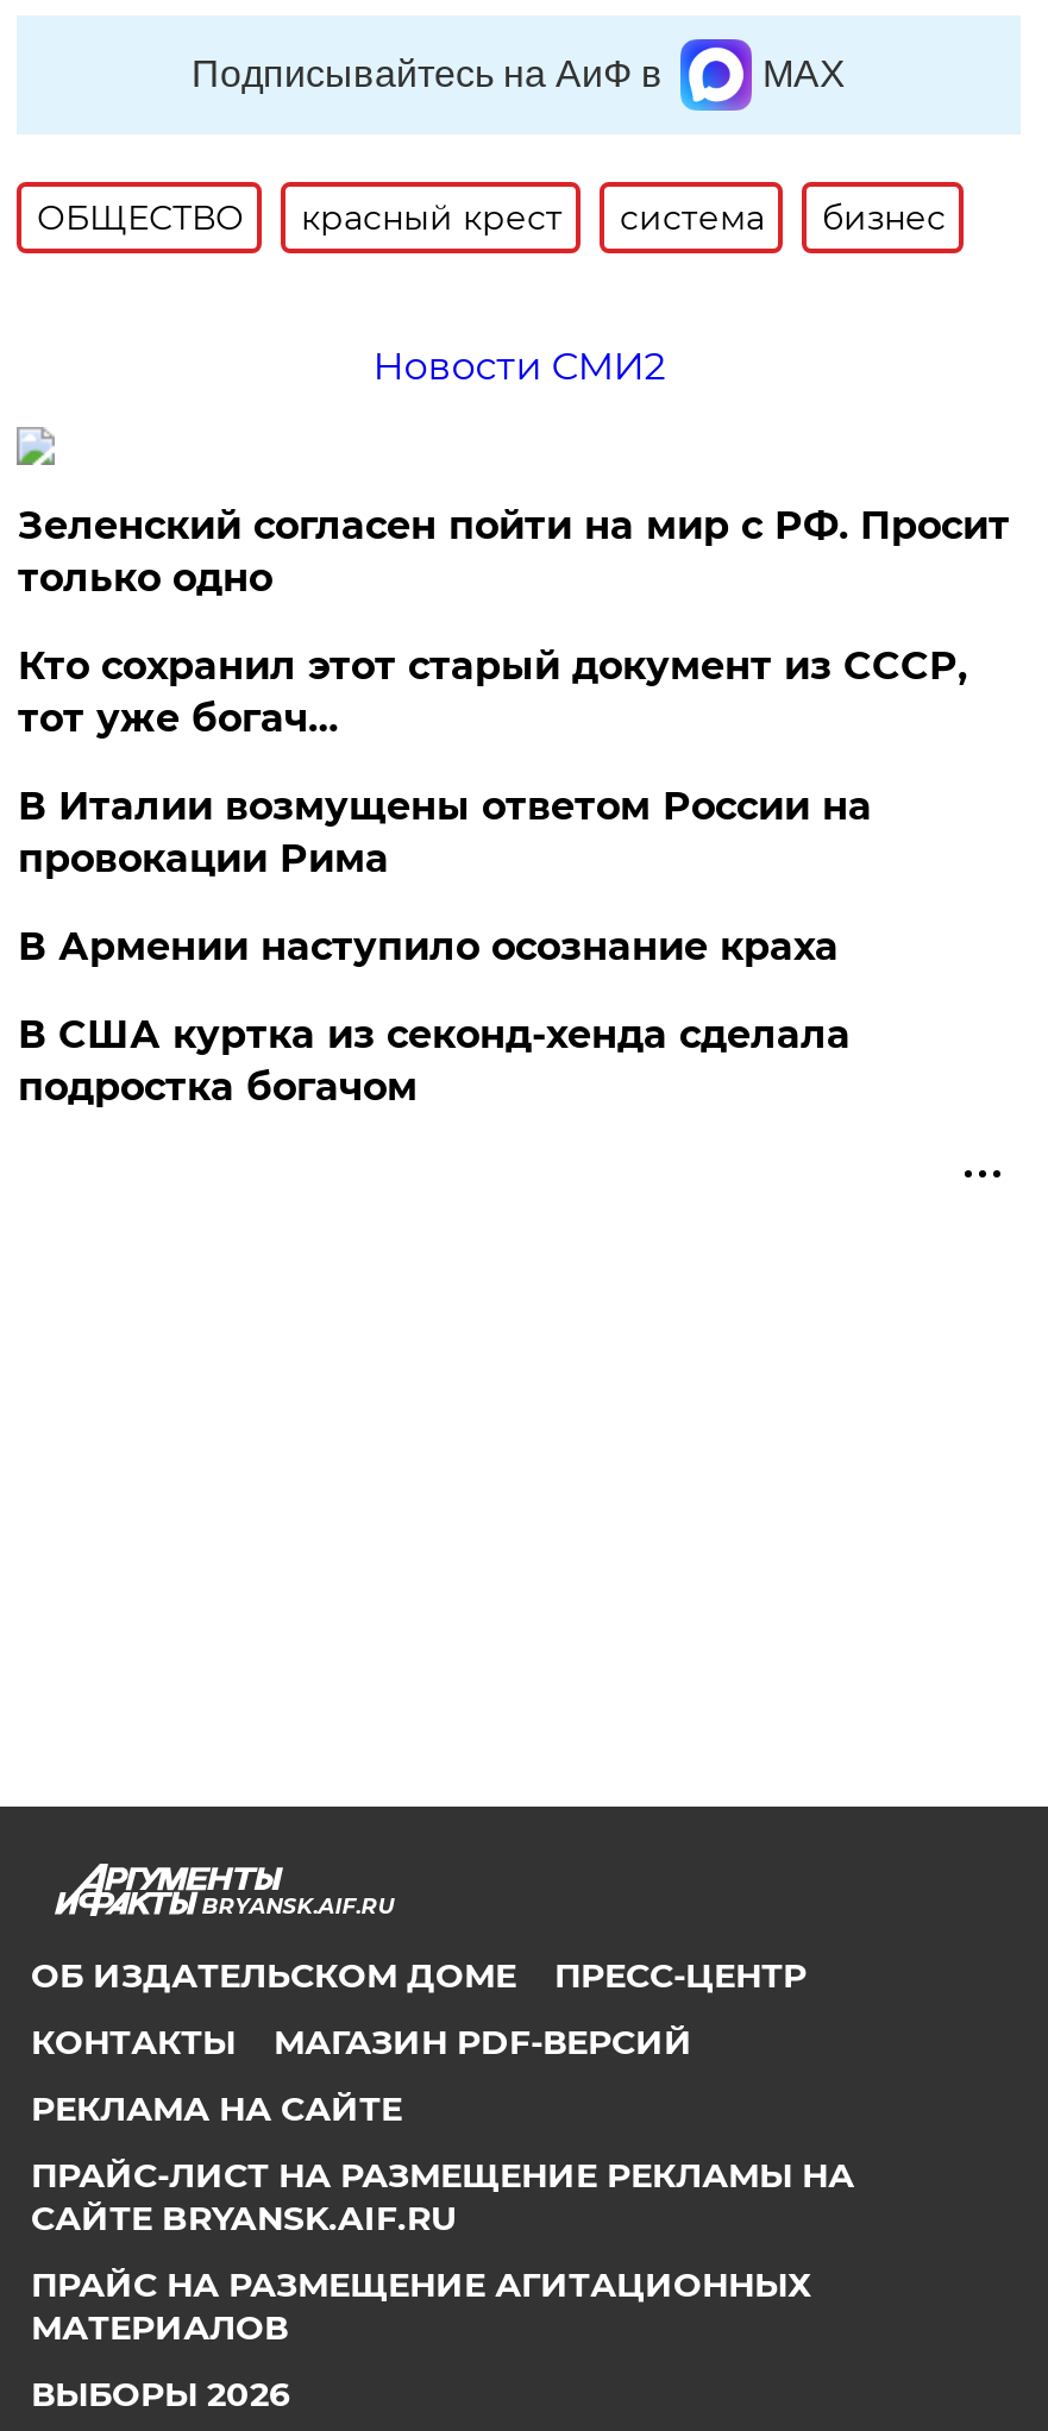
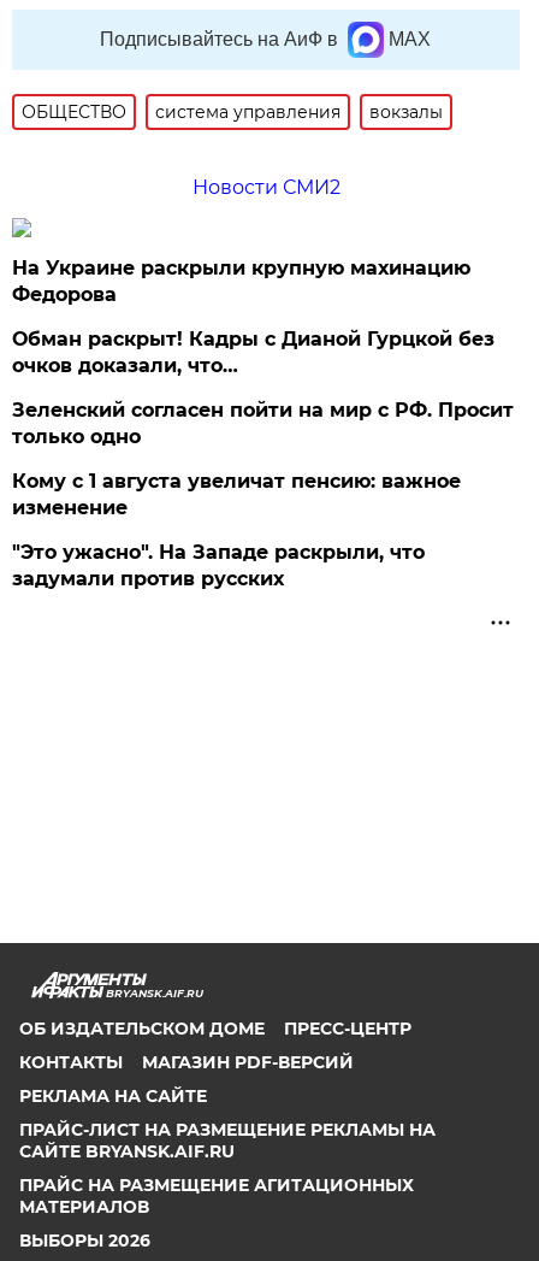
- красный крест
- система
- бизнес
+ система управления
+ вокзалы

+ На Украине раскрыли крупную махинацию
+ Федорова
+ Обман раскрыт! Кадры с Дианой Гурцкой без
+ очков доказали, что…

moved down: Зеленский согласен пойти на мир с РФ. Просит | только одно

- Кто сохранил этот старый документ из СССР,
- тот уже богач…
- В Италии возмущены ответом России на
- провокации Рима
- В Армении наступило осознание краха
- В США куртка из секонд-хенда сделала
- подростка богачом
+ Кому с 1 августа увеличат пенсию: важное
+ изменение
+ "Это ужасно". На Западе раскрыли, что
+ задумали против русских
